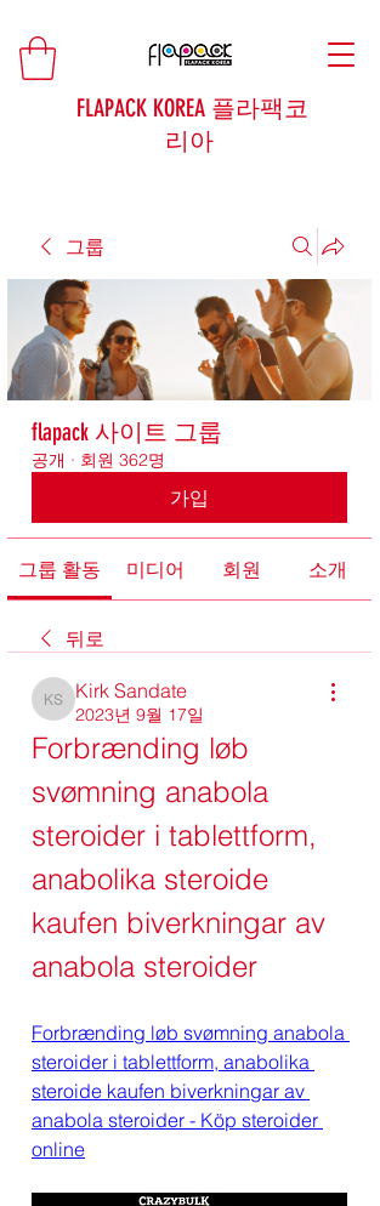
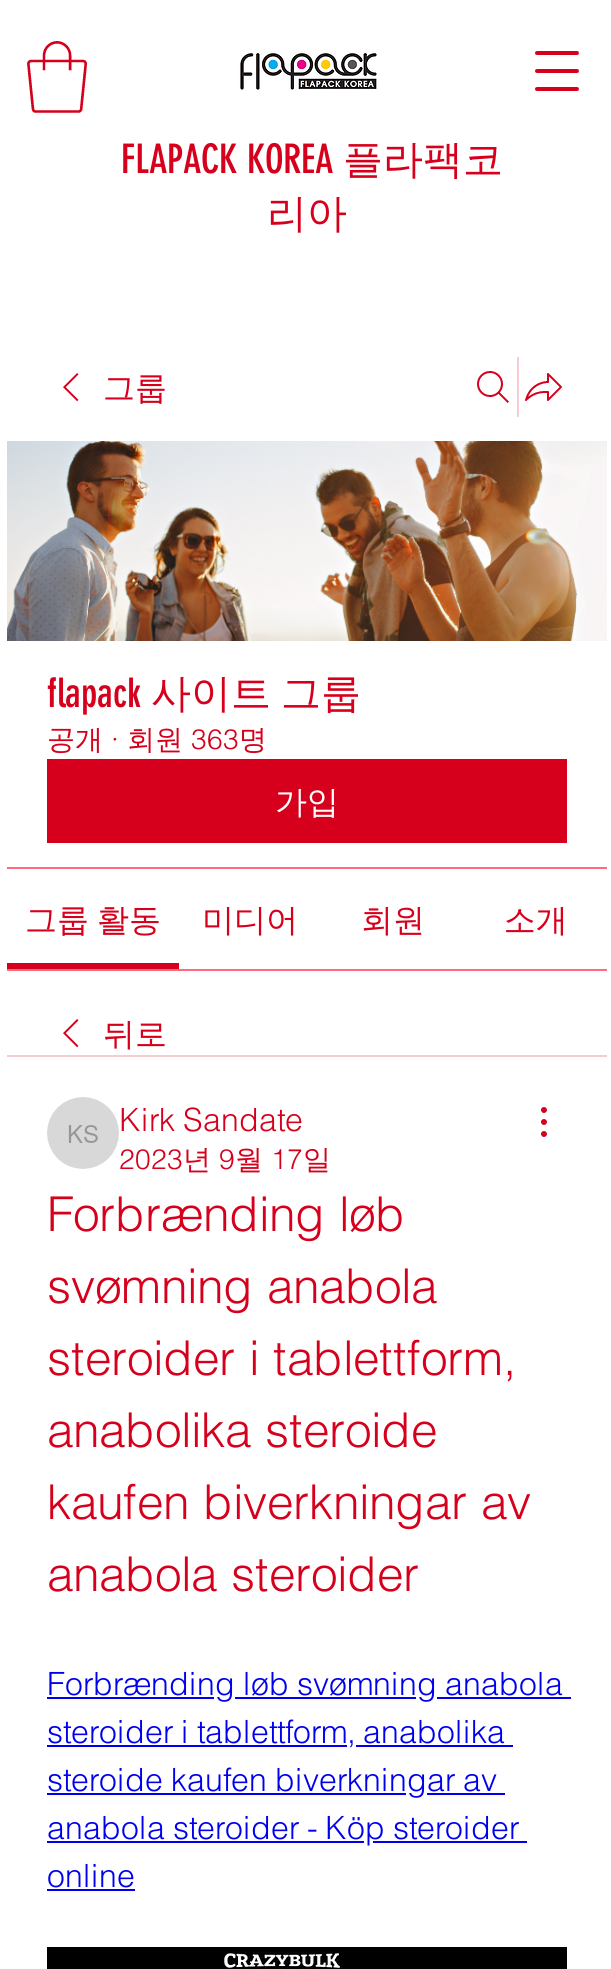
- 공개 · 회원 362명
+ 공개 · 회원 363명
